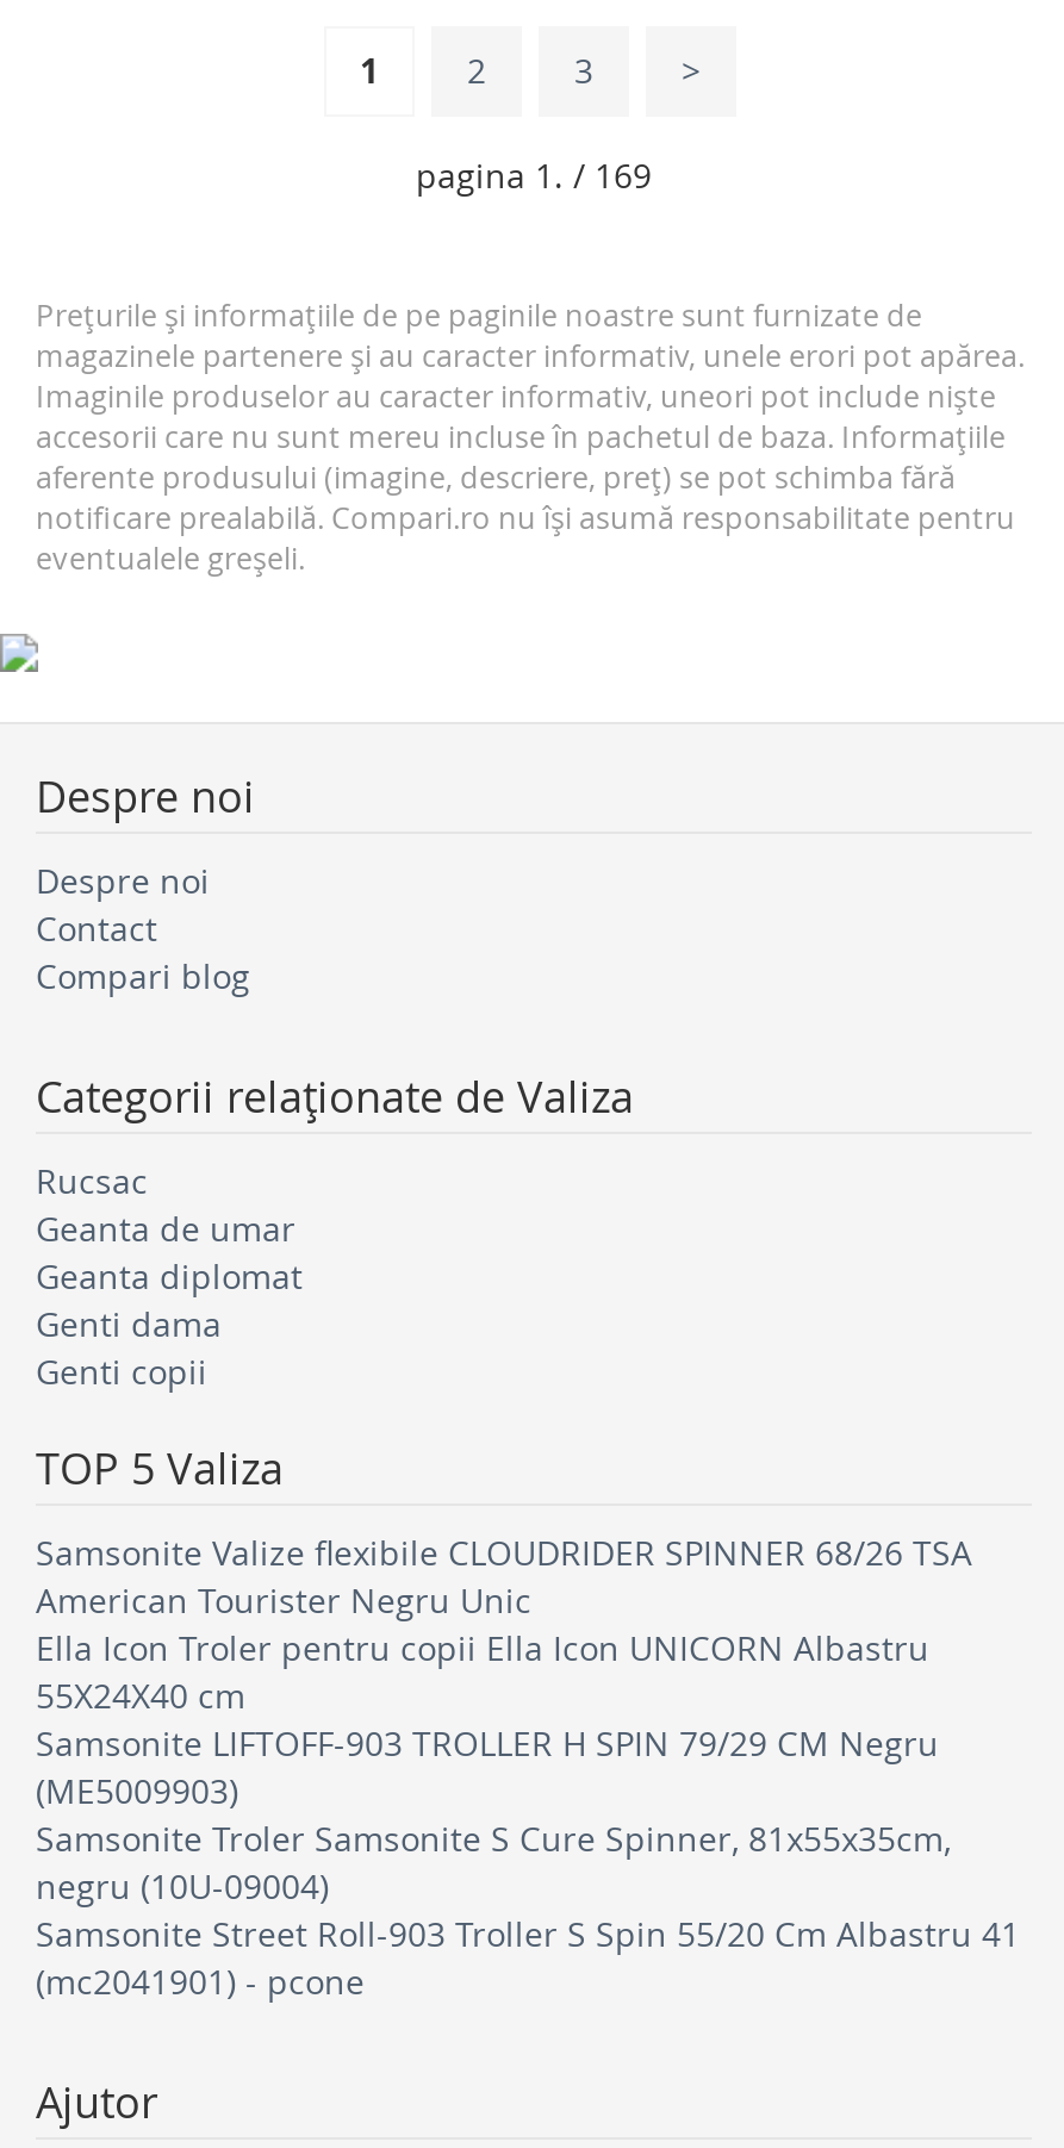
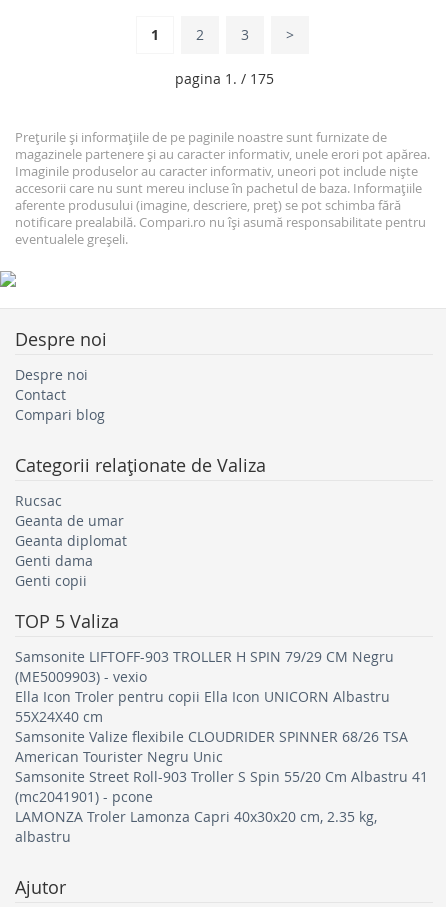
- pagina 1. / 169
+ pagina 1. / 175

+ (ME5009903) - vexio

moved down: Samsonite Valize flexibile CLOUDRIDER SPINNER 68/26 TSA | American Tourister Negru Unic

moved up: Samsonite LIFTOFF-903 TROLLER H SPIN 79/29 CM Negru

- (ME5009903)
- Samsonite Troler Samsonite S Cure Spinner, 81x55x35cm,
- negru (10U-09004)

moved up: Samsonite Street Roll-903 Troller S Spin 55/20 Cm Albastru 41 | (mc2041901) - pcone

+ LAMONZA Troler Lamonza Capri 40x30x20 cm, 2.35 kg,
+ albastru
